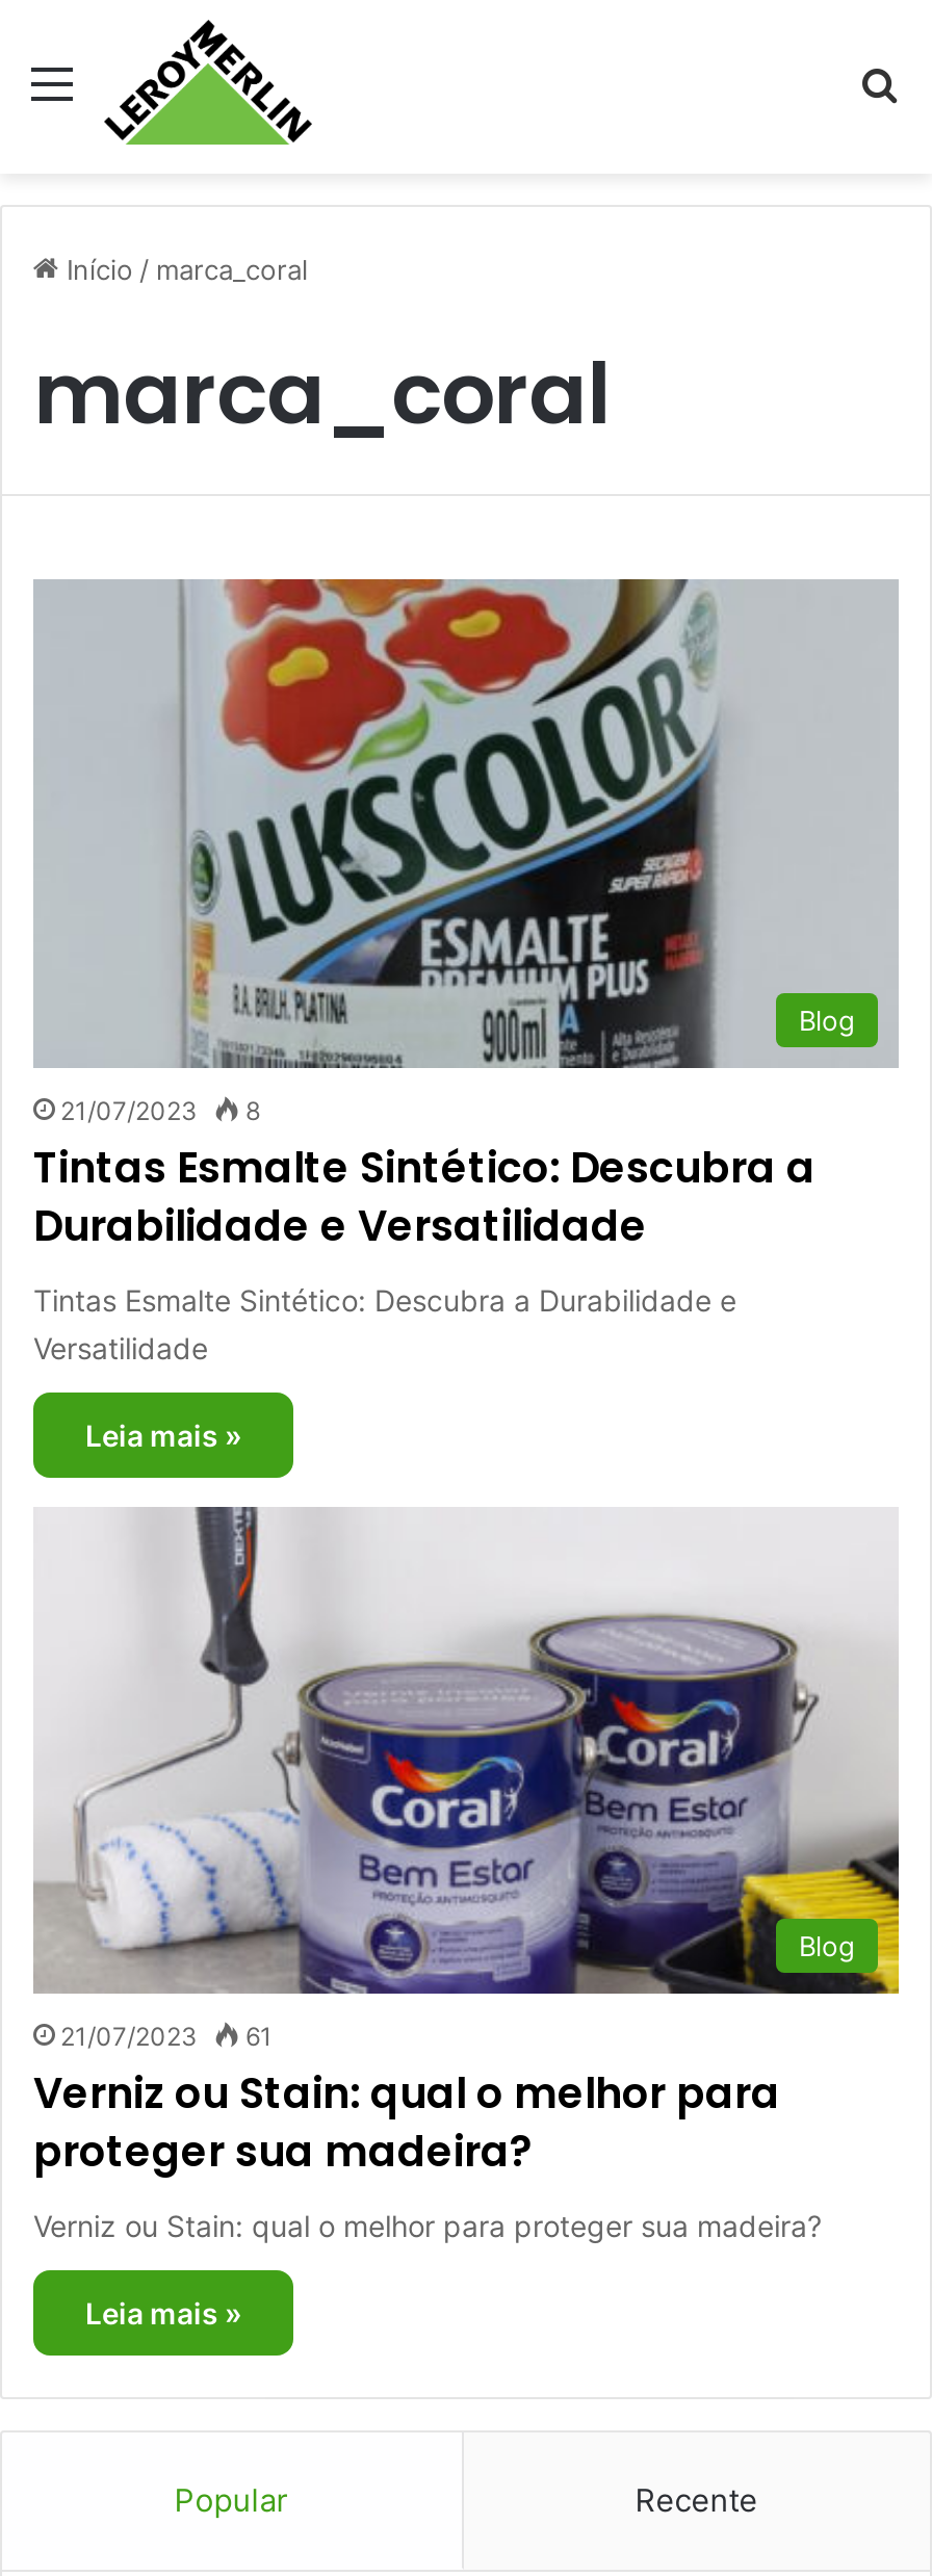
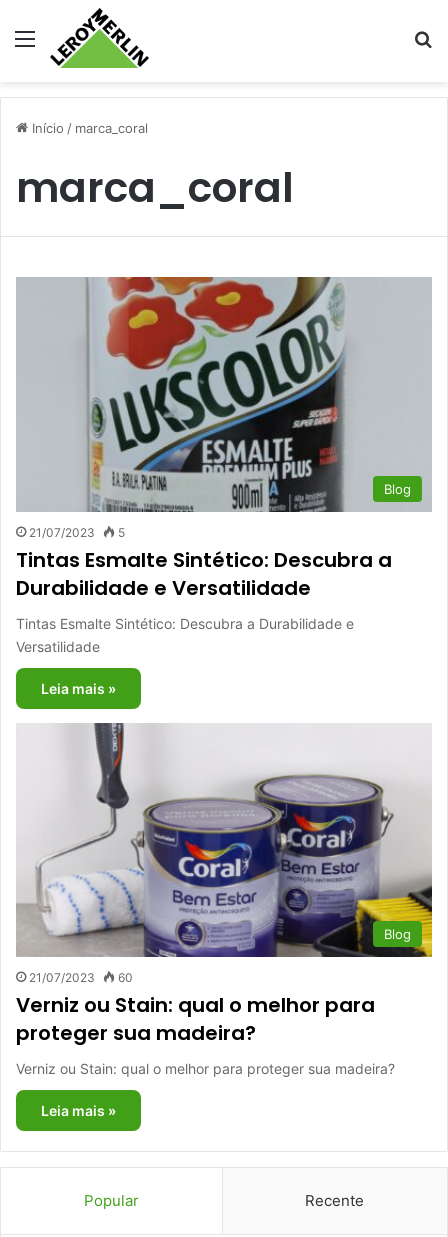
- 21/07/2023 8
+ 21/07/2023 5

- 21/07/2023 61
+ 21/07/2023 60
